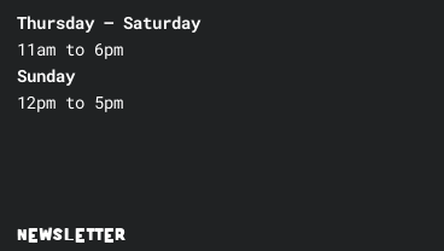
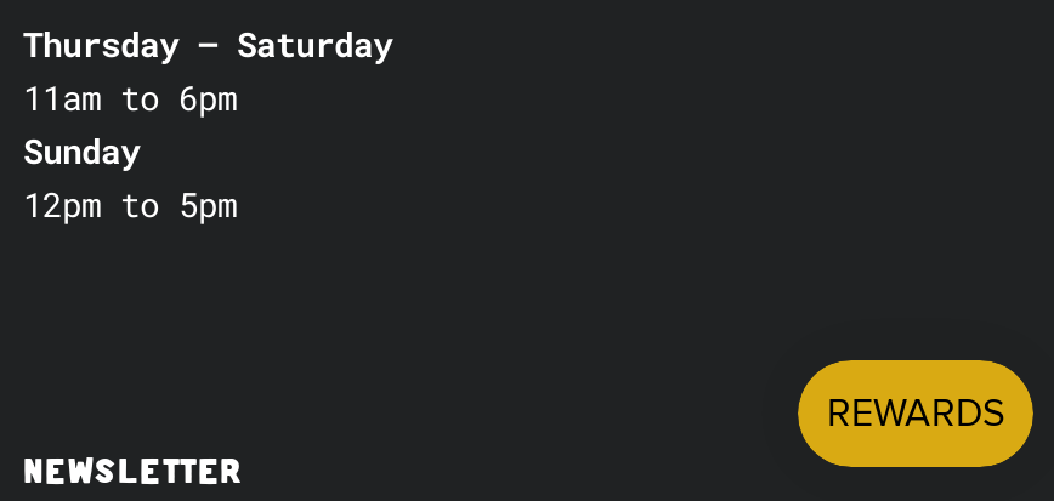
+ [image]
